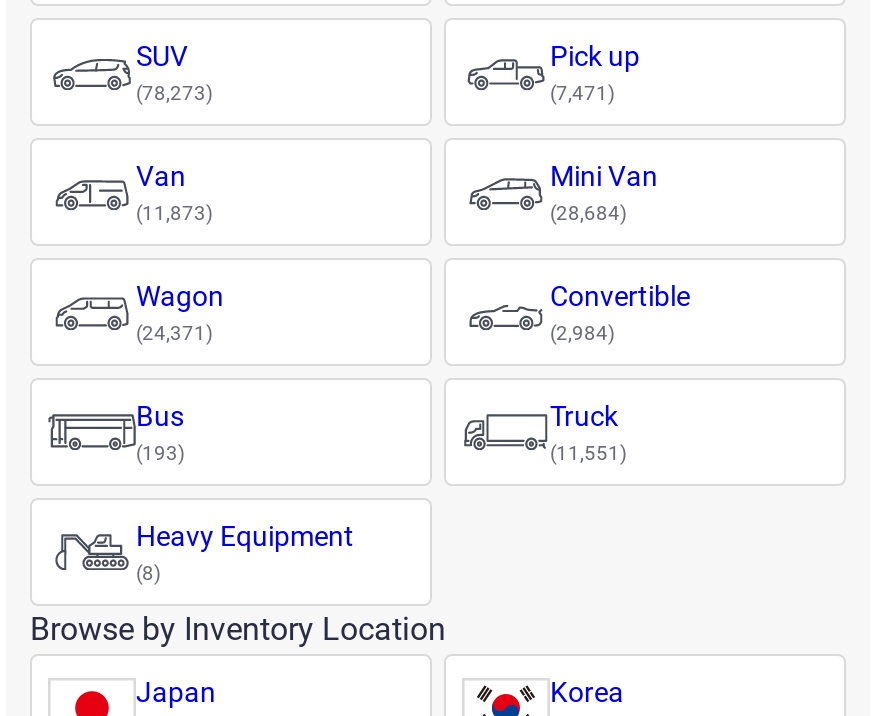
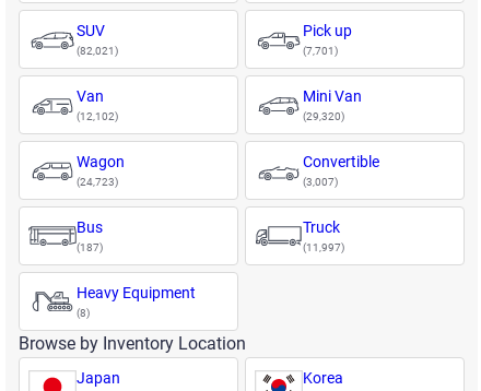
- (78,273)
+ (82,021)

- (7,471)
+ (7,701)

- (11,873)
+ (12,102)

- (28,684)
+ (29,320)

- (24,371)
+ (24,723)

- (2,984)
+ (3,007)

- (193)
+ (187)

- (11,551)
+ (11,997)
